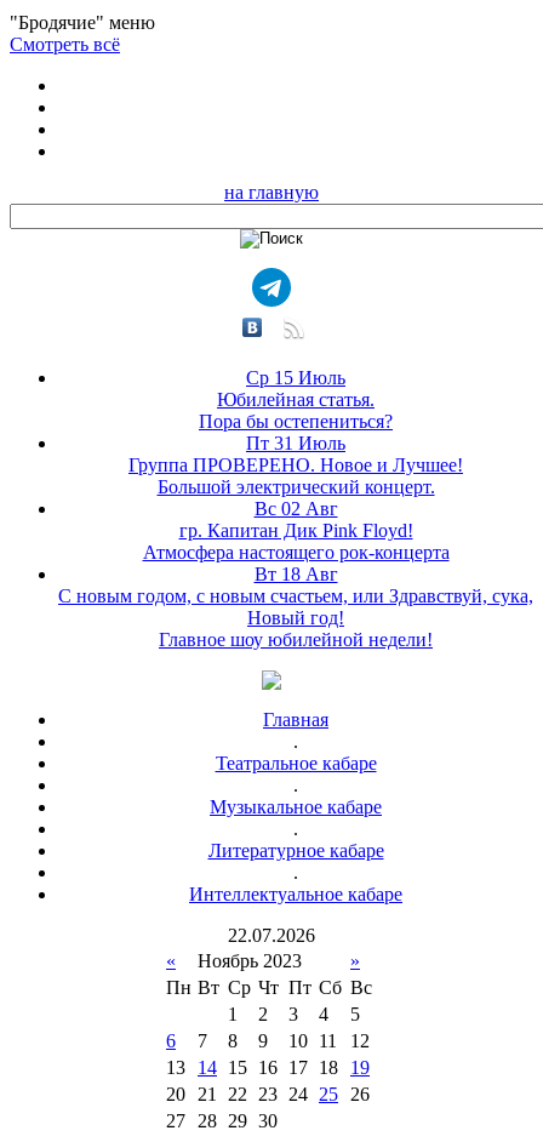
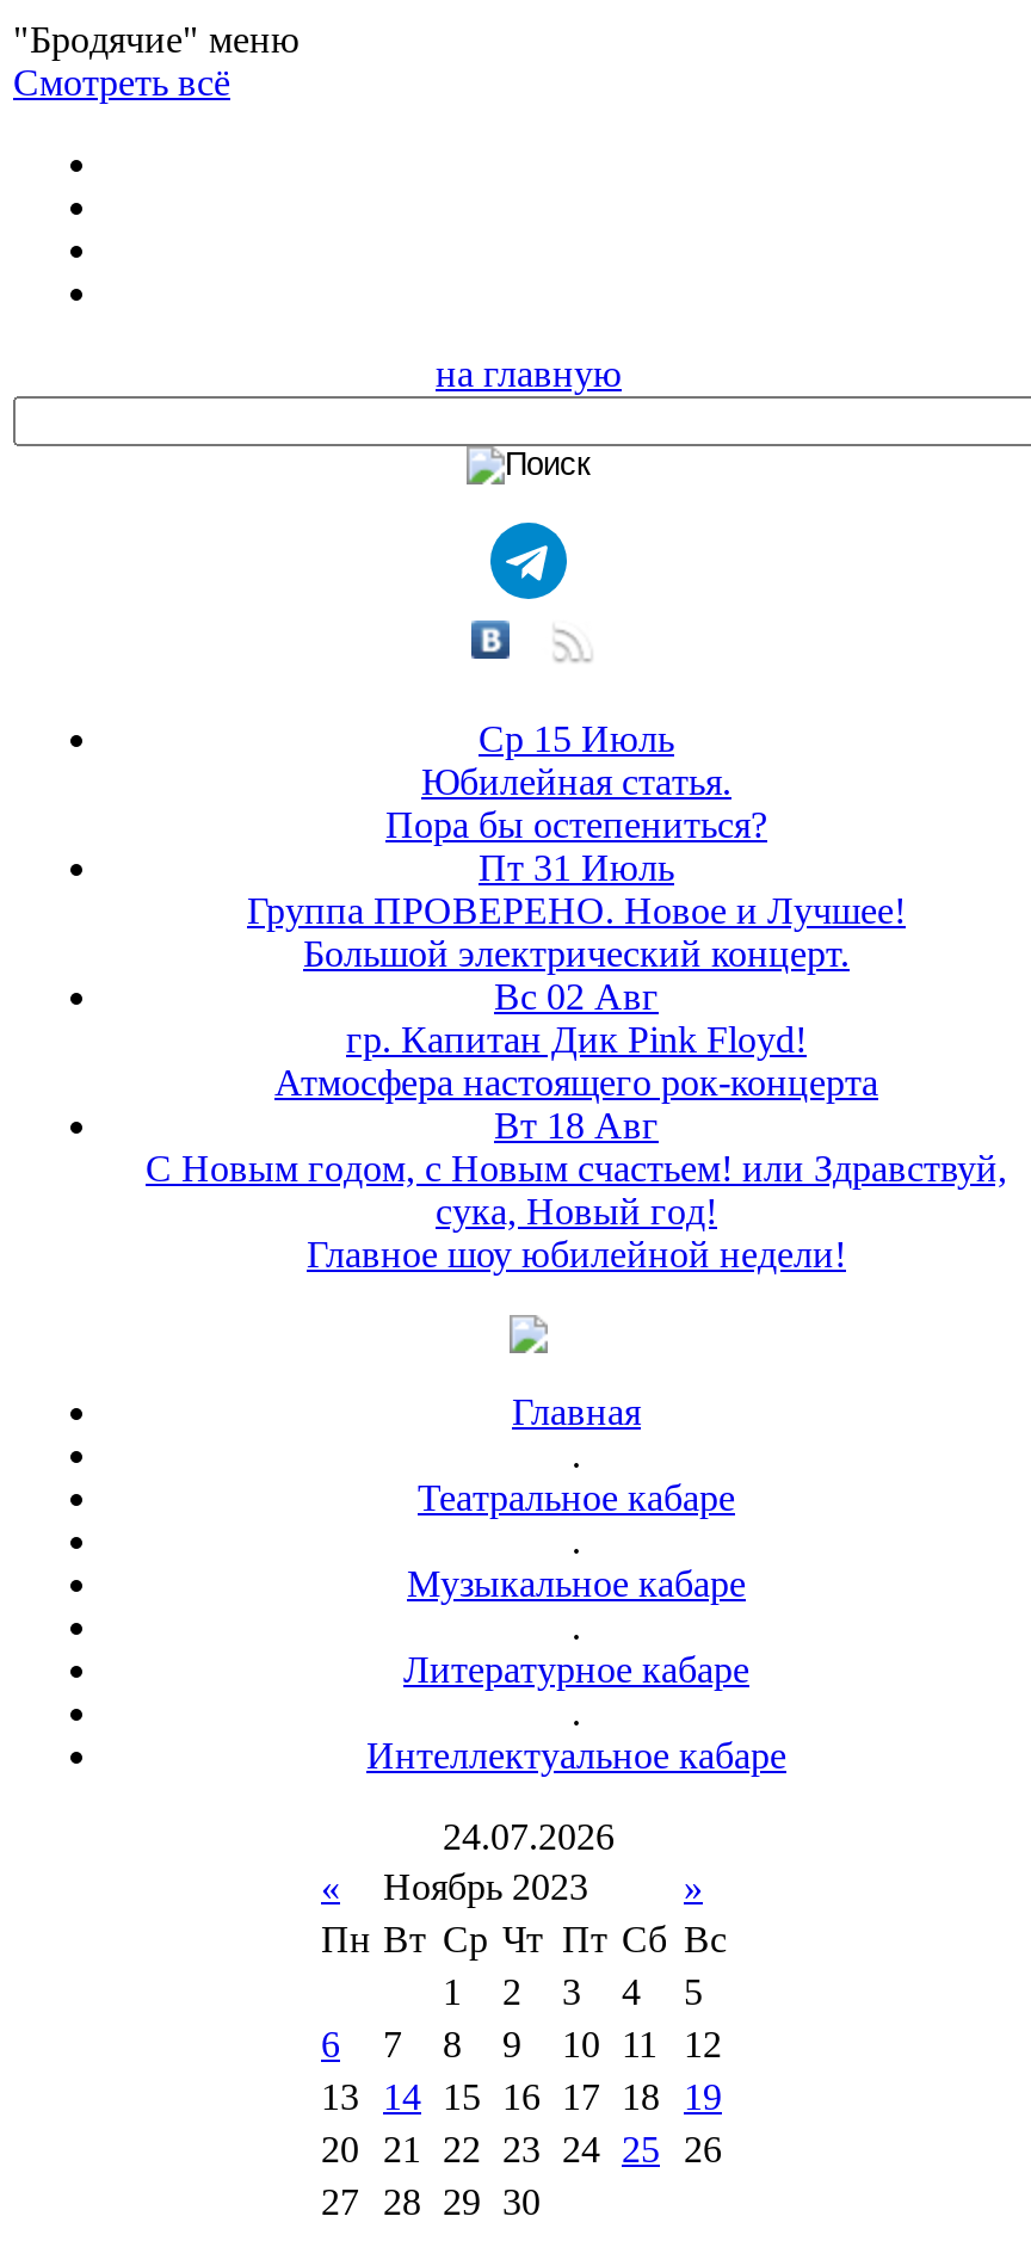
- С новым годом, с новым счастьем, или Здравствуй, сука,
- Новый год!
+ С Новым годом, с Новым счастьем! или Здравствуй,
+ сука, Новый год!

- 22.07.2026
+ 24.07.2026
